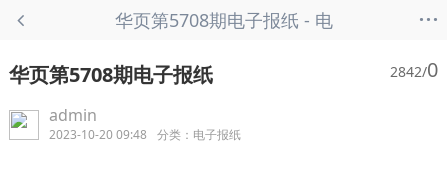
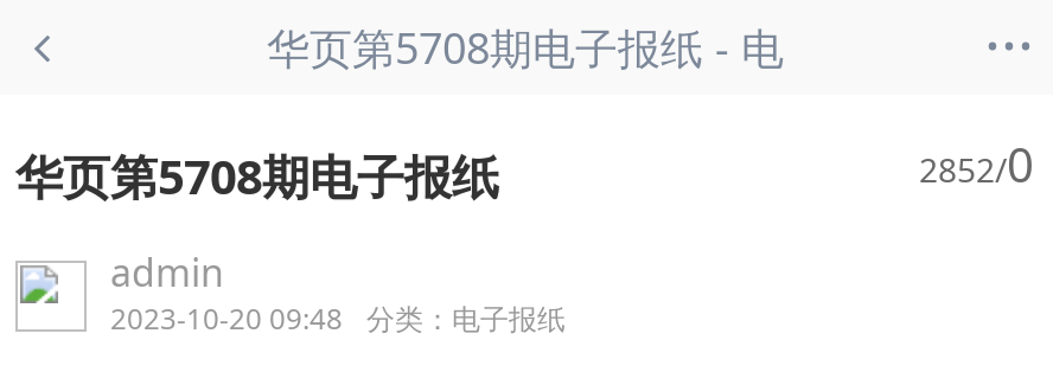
- 2842/0
+ 2852/0
